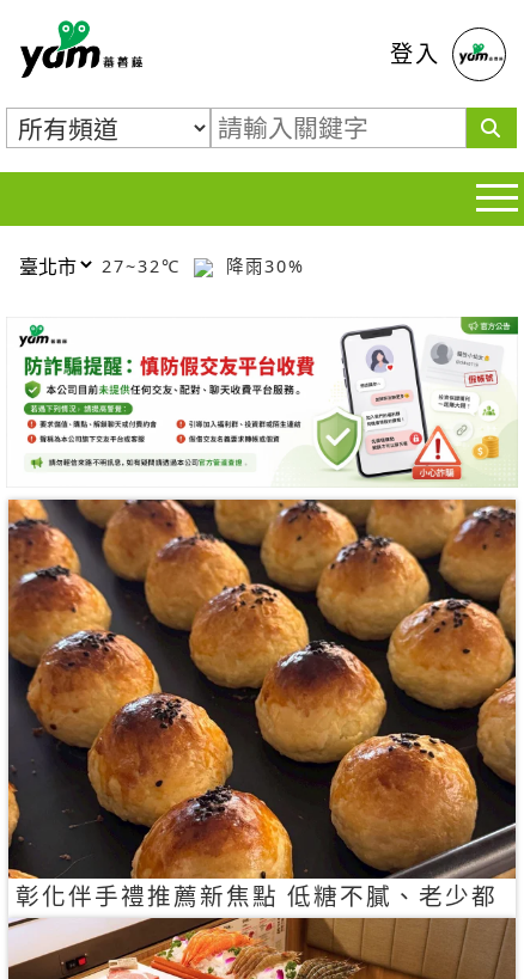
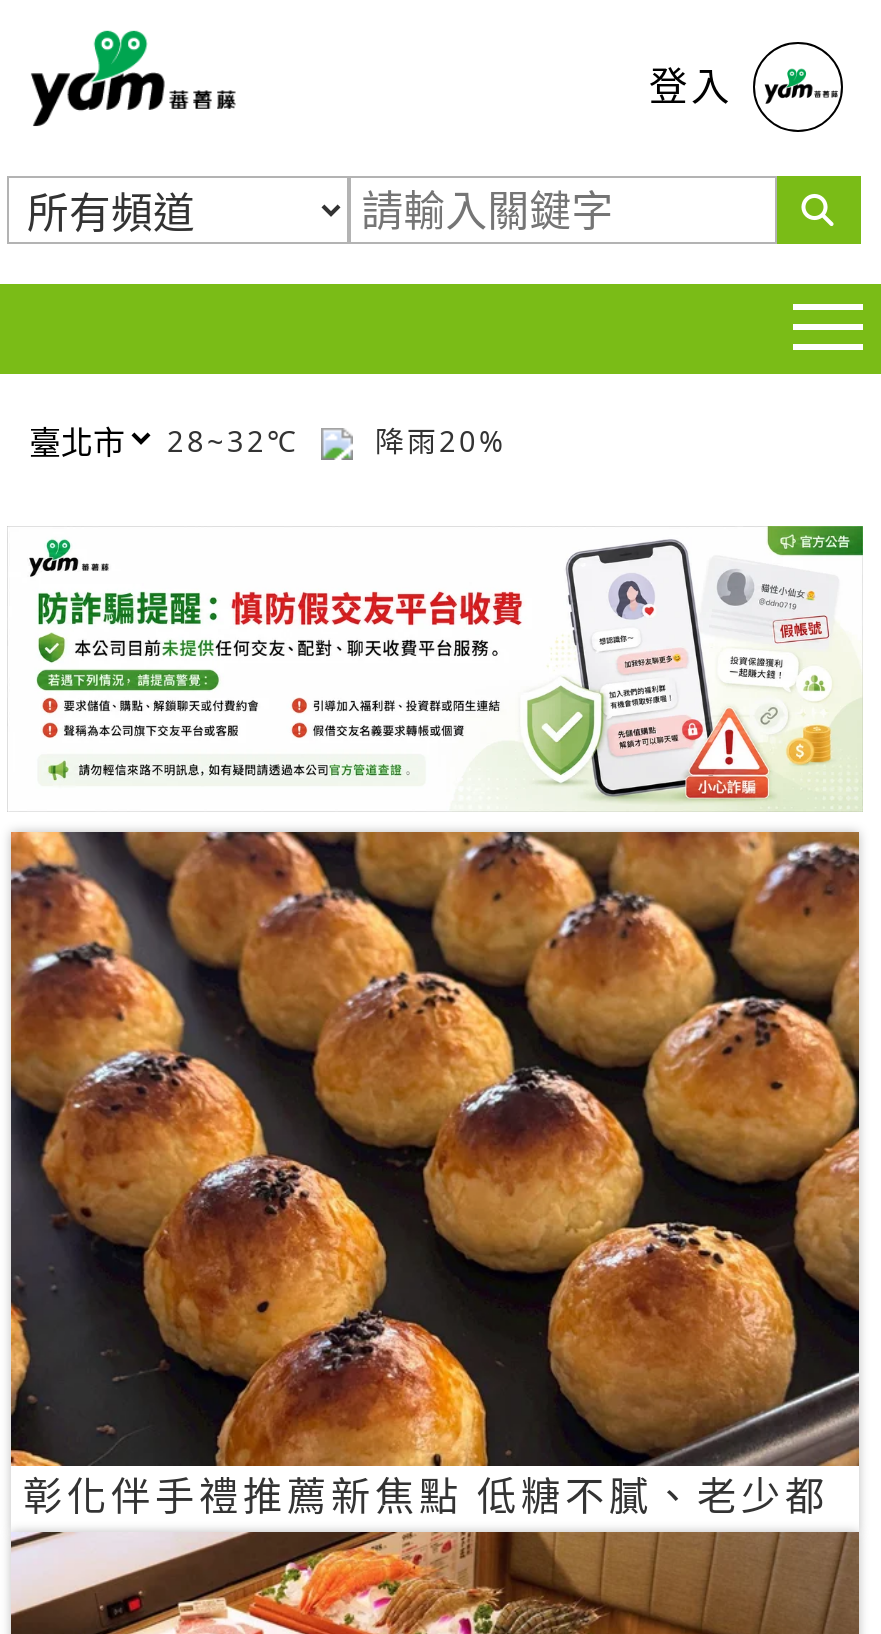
- 27~32℃
+ 28~32℃

- 降雨30%
+ 降雨20%
